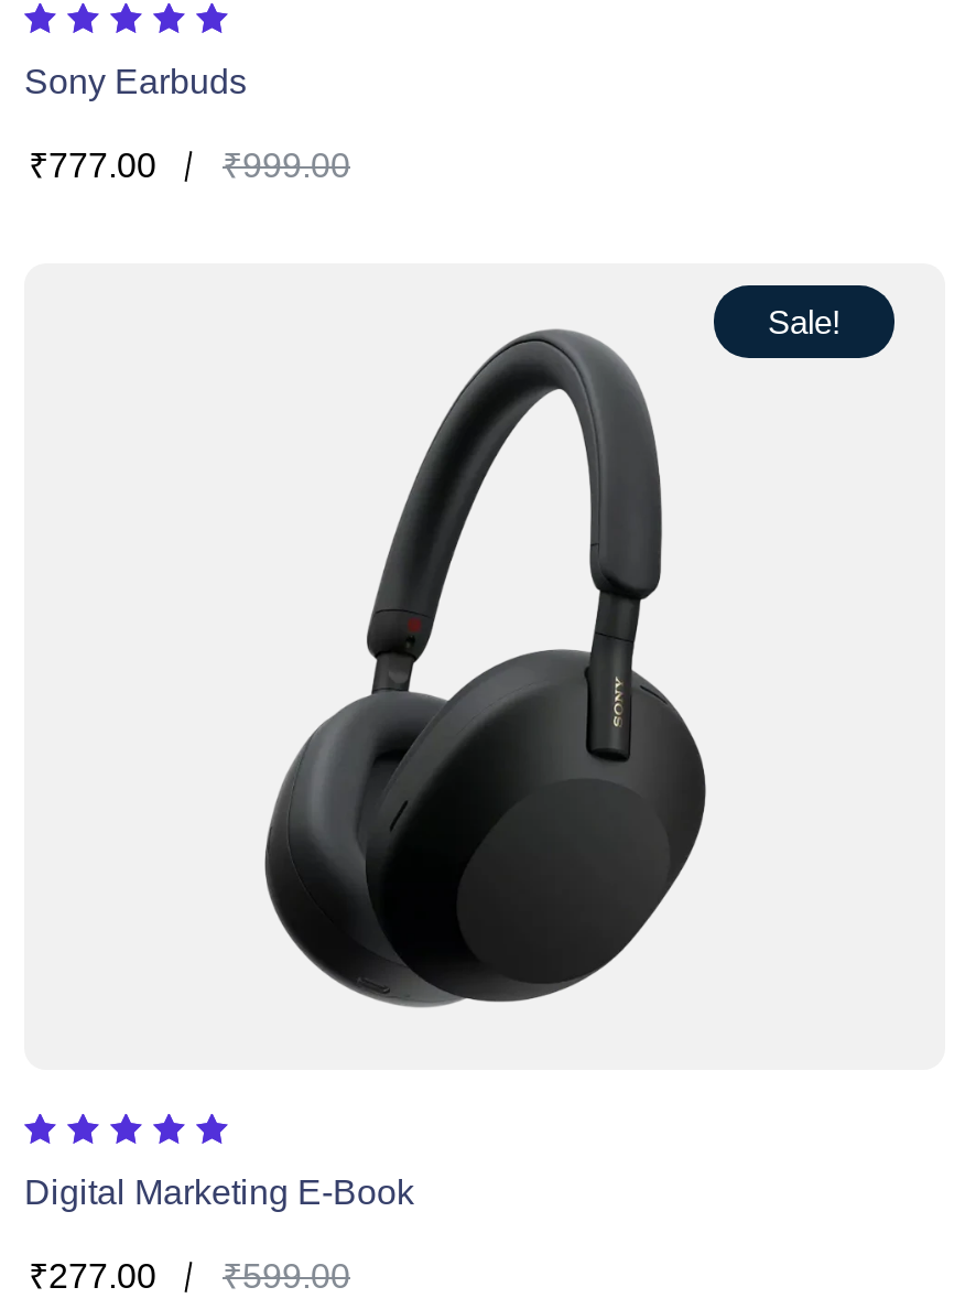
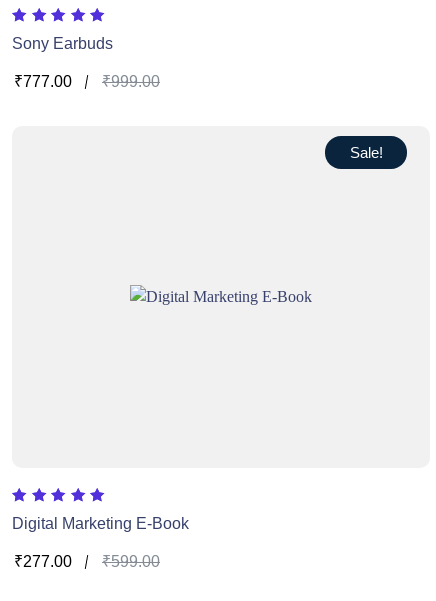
- [image]
